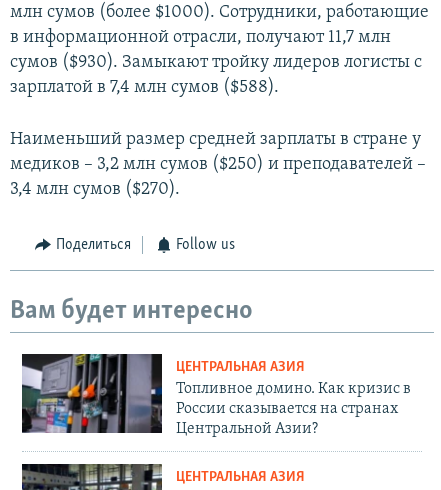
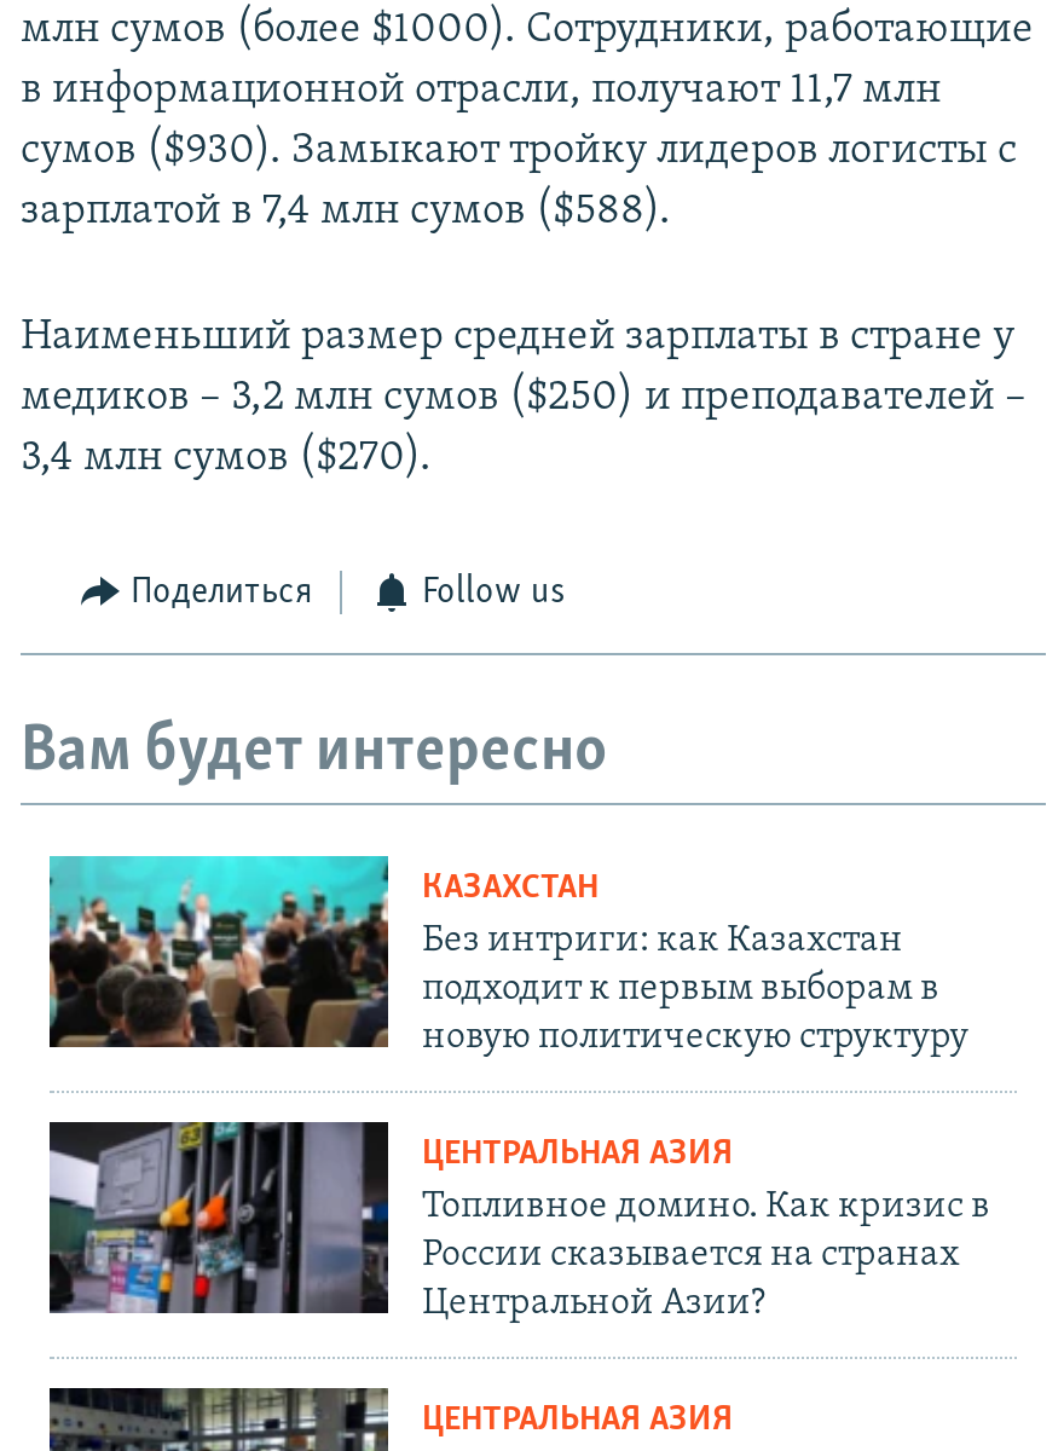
+ [image]
+ КАЗАХСТАН
+ Без интриги: как Казахстан
+ подходит к первым выборам в
+ новую политическую структуру
